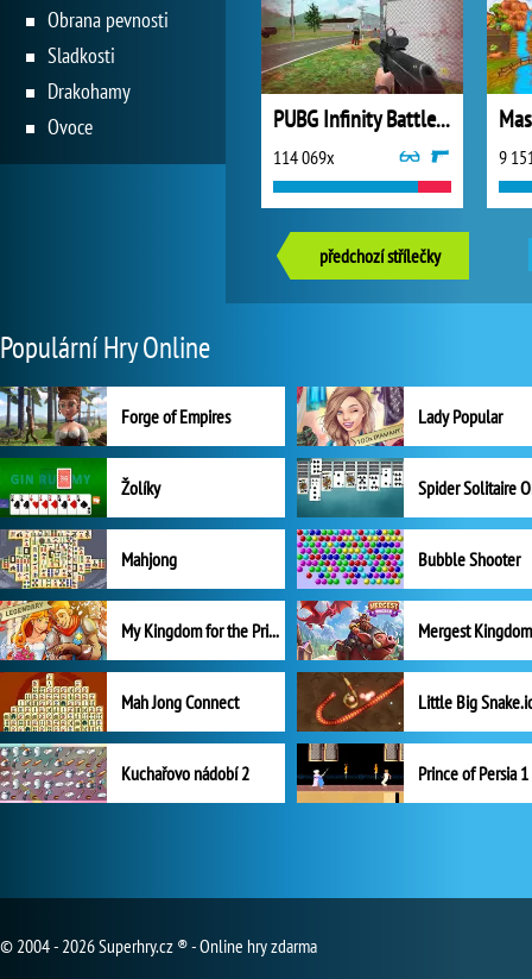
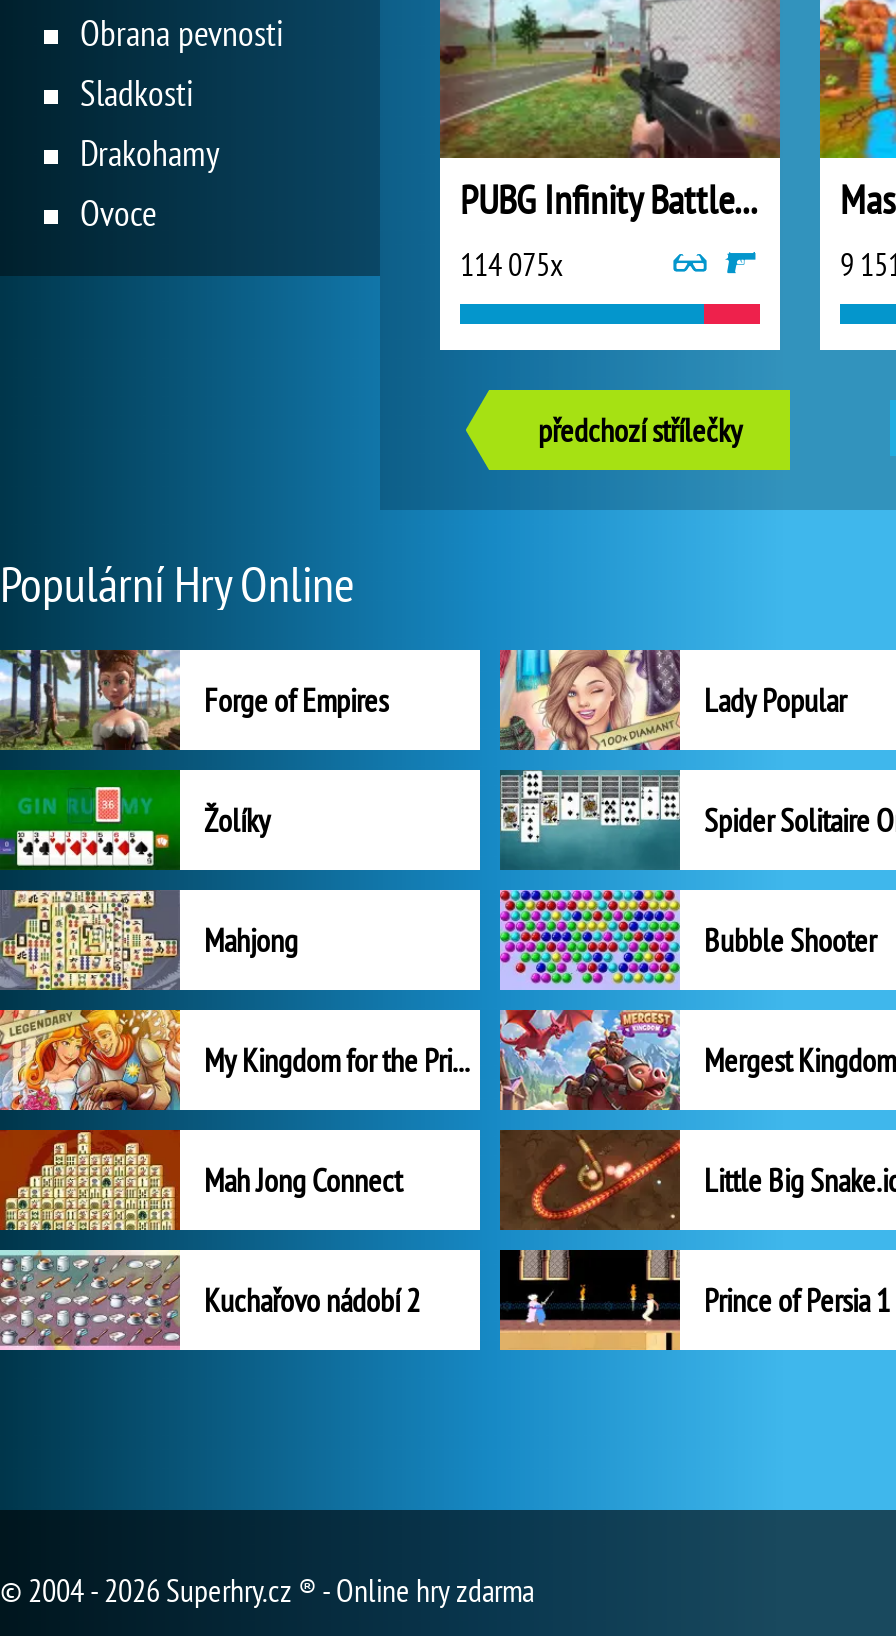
- 114 069x
+ 114 075x
